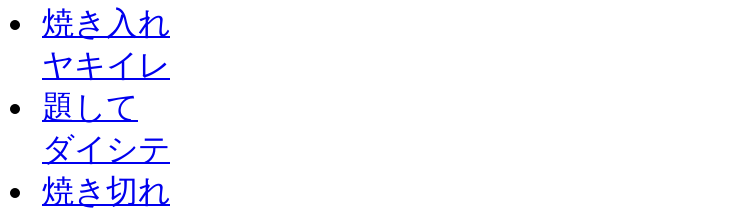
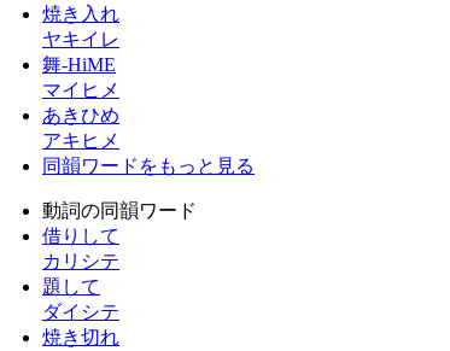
+ 舞-HiME
+ マイヒメ
+ あきひめ
+ アキヒメ
+ 同韻ワードをもっと見る
+ 動詞の同韻ワード
+ 借りして
+ カリシテ
